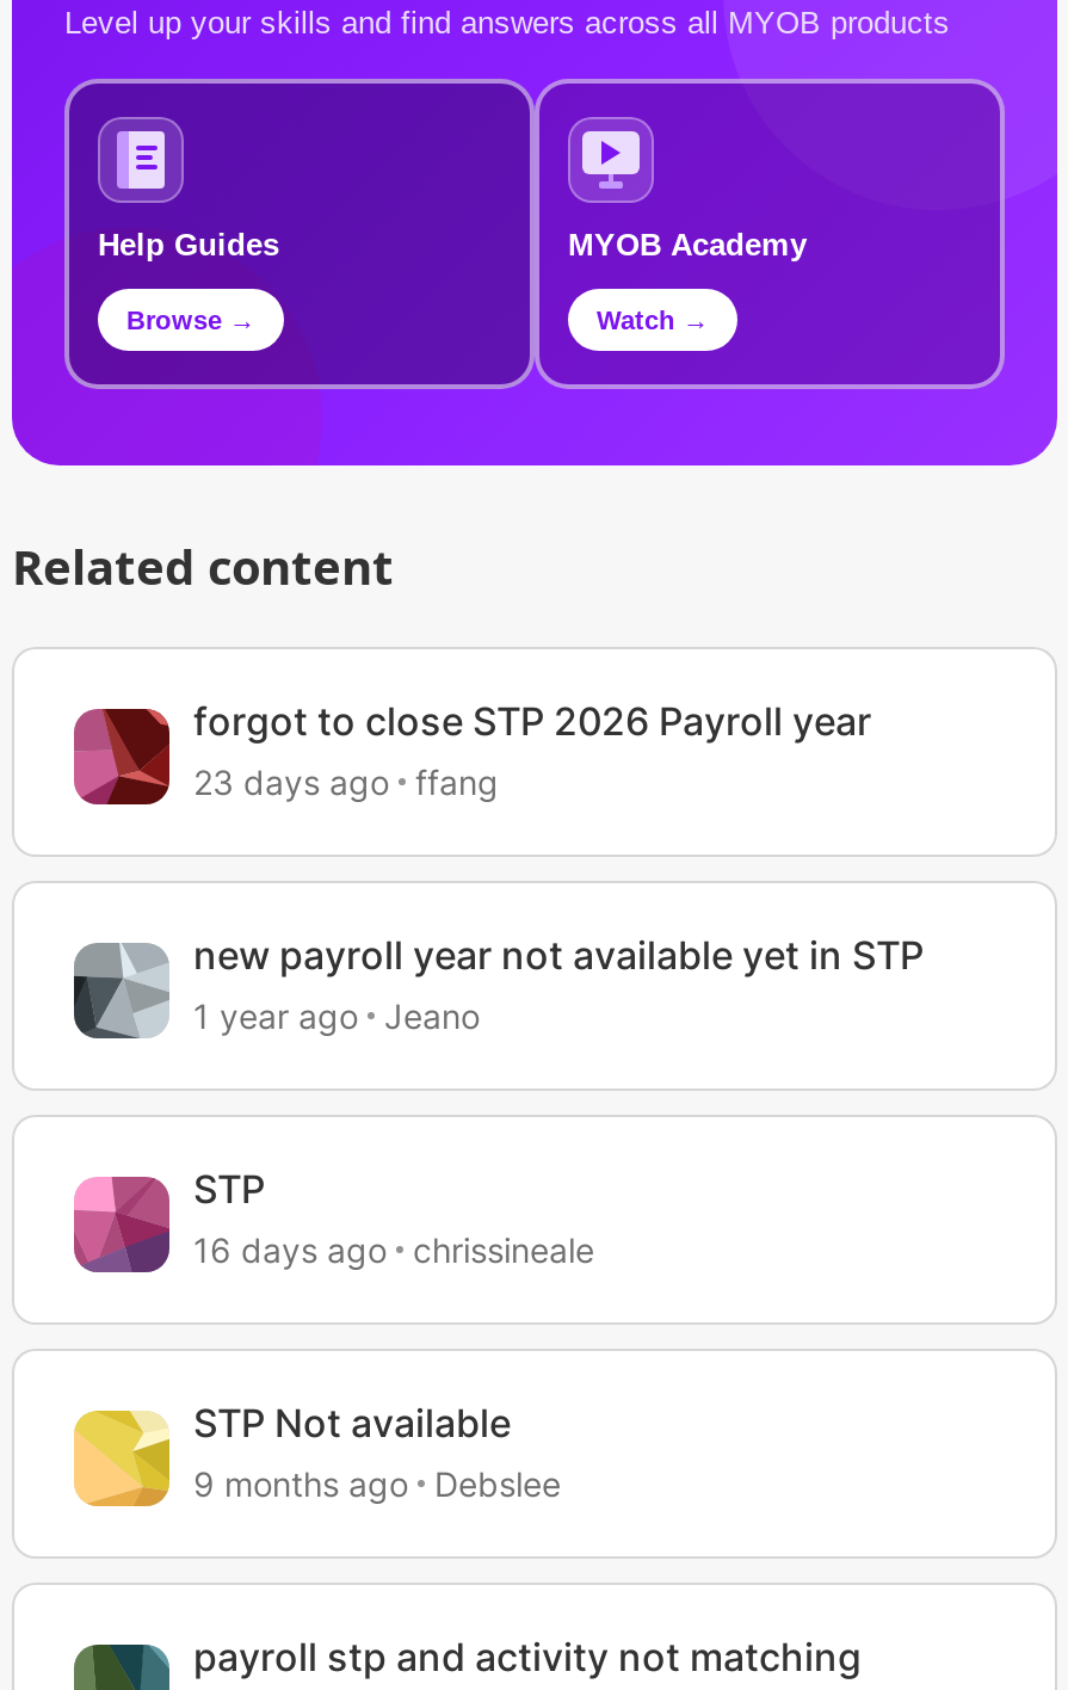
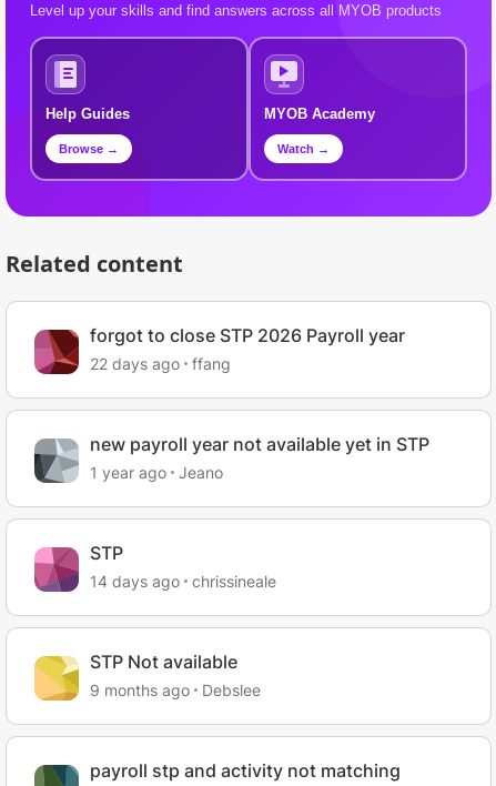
- 23 days ago ffang
+ 22 days ago ffang

- 16 days ago chrissineale
+ 14 days ago chrissineale
